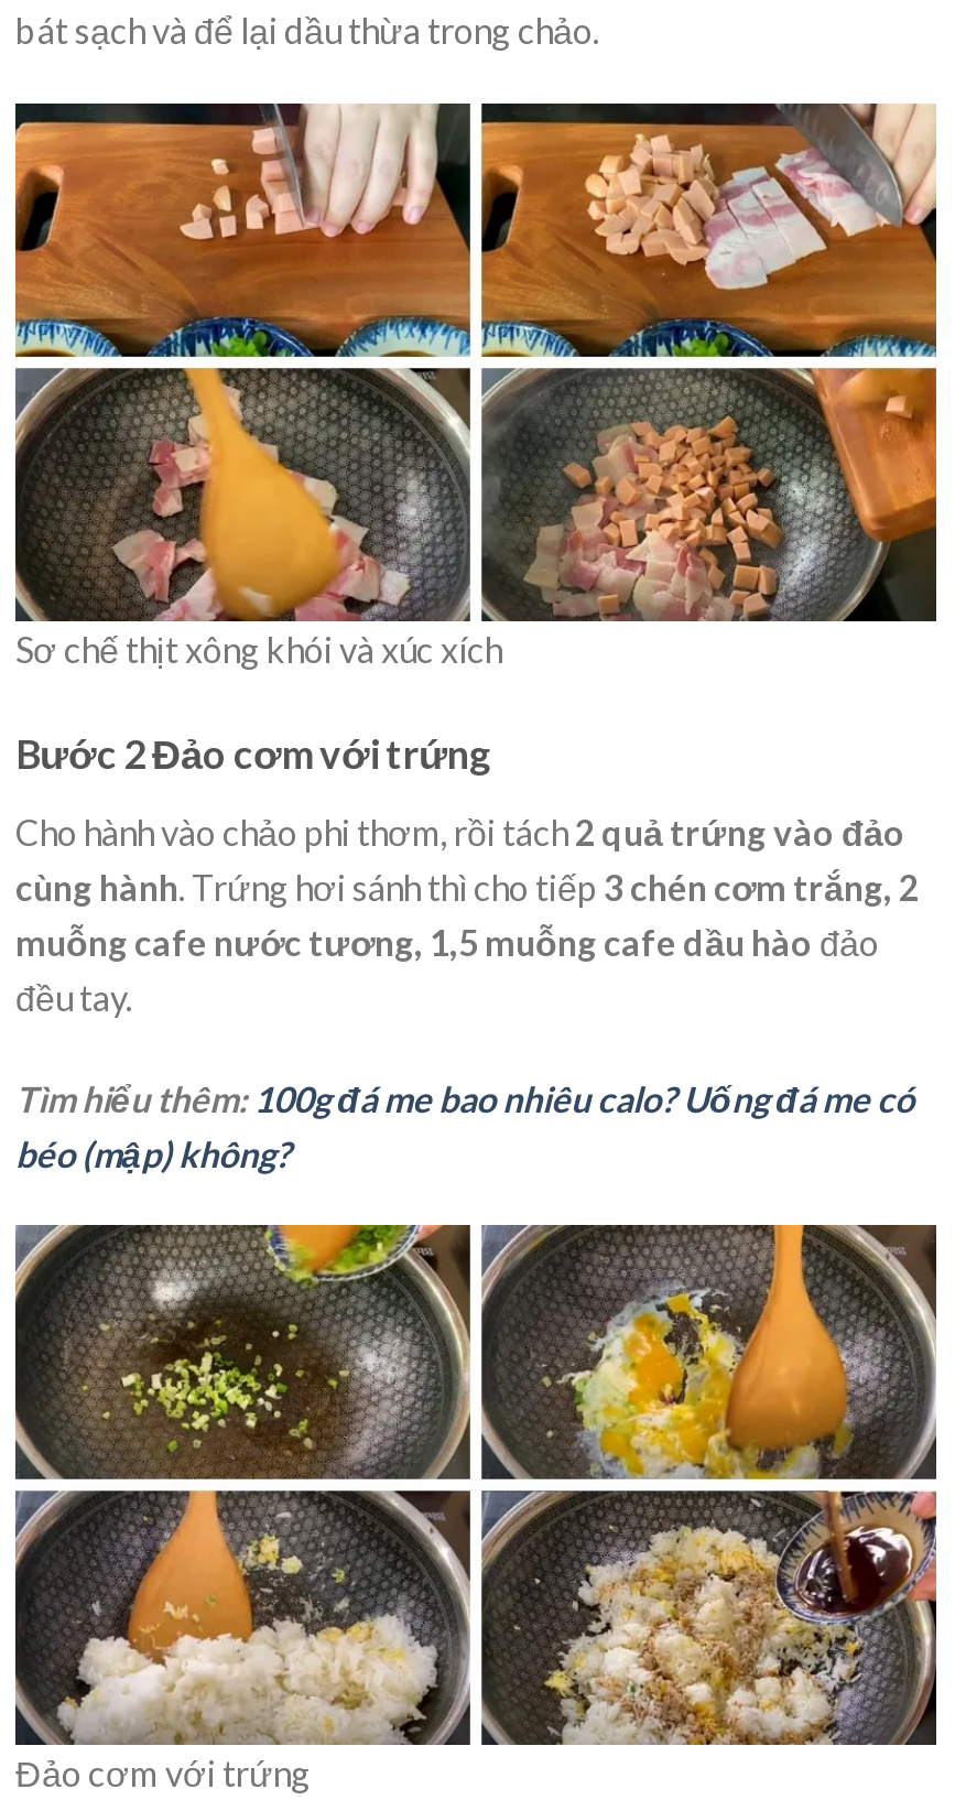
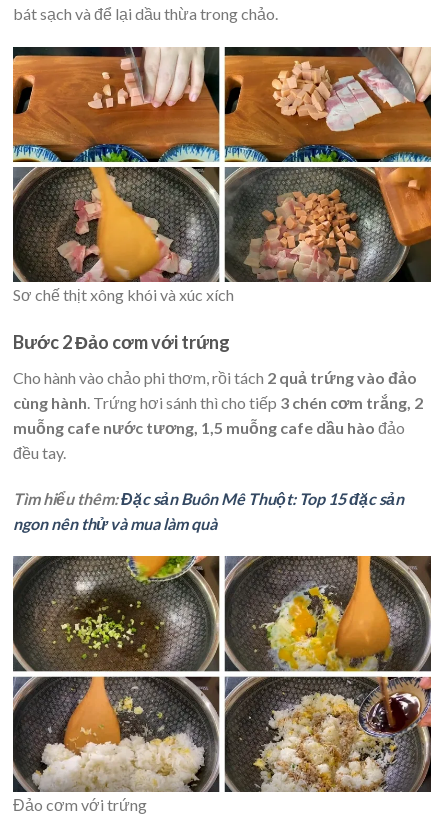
- Tìm hiểu thêm: 100g đá me bao nhiêu calo? Uống đá me có
- béo (mập) không?
+ Tìm hiểu thêm: Đặc sản Buôn Mê Thuột: Top 15 đặc sản
+ ngon nên thử và mua làm quà
